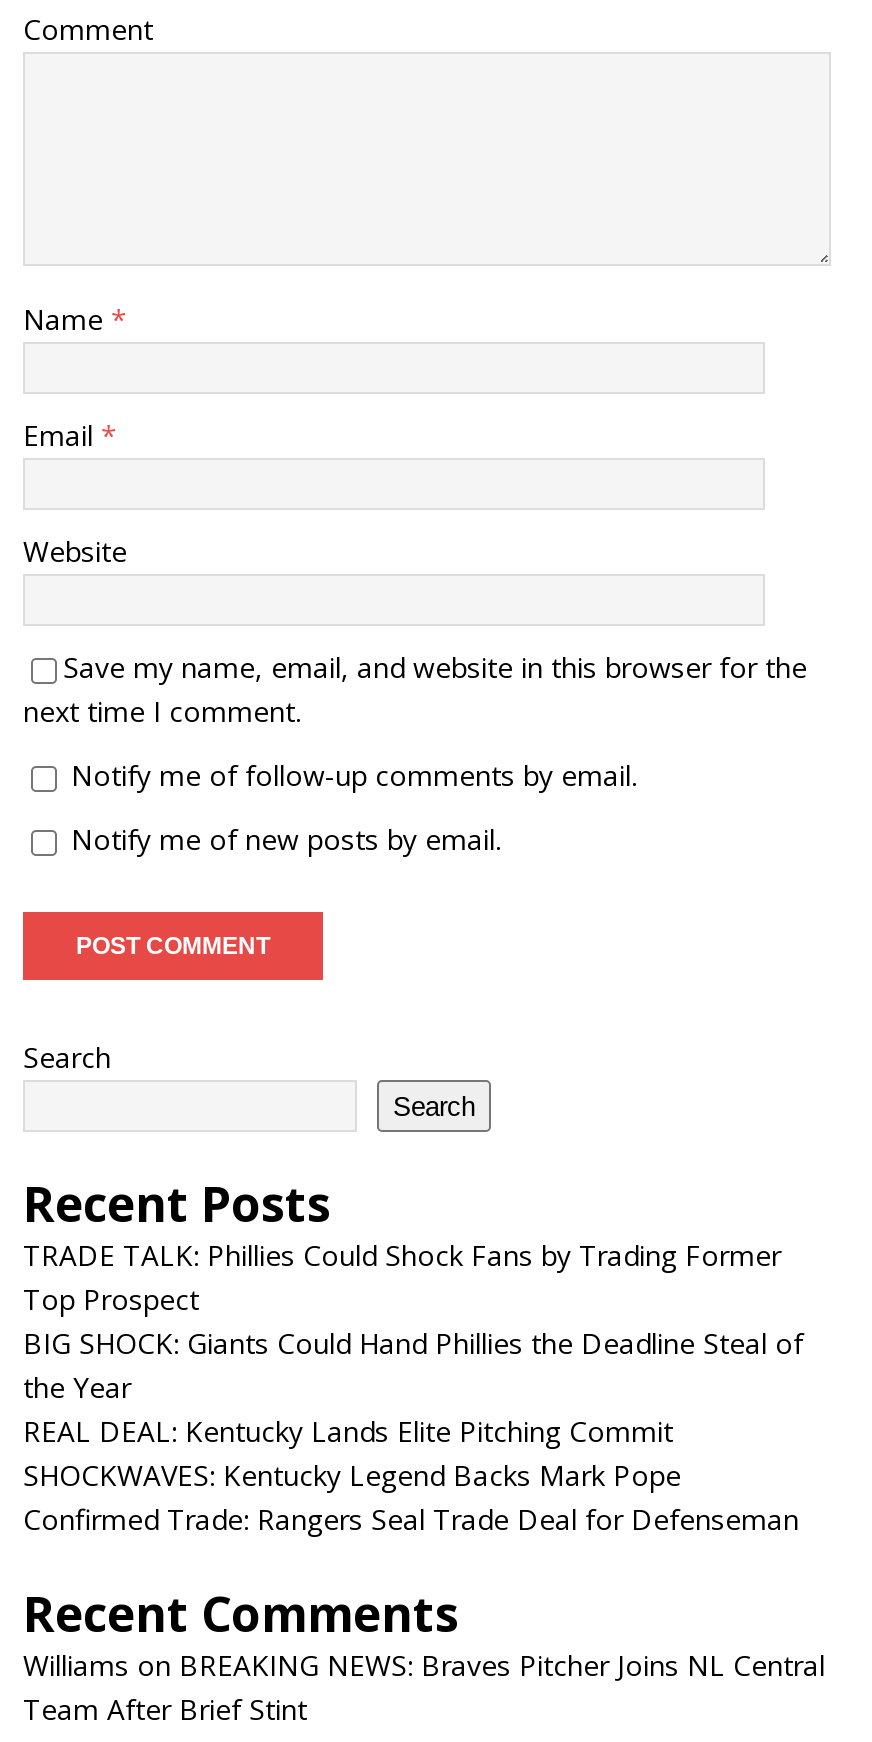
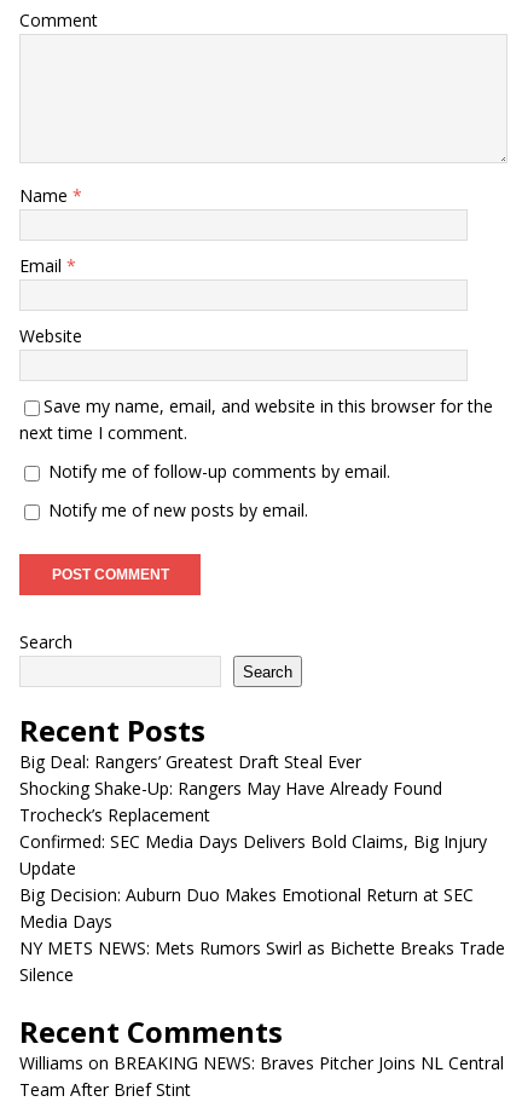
- TRADE TALK: Phillies Could Shock Fans by Trading Former
- Top Prospect
- BIG SHOCK: Giants Could Hand Phillies the Deadline Steal of
- the Year
- REAL DEAL: Kentucky Lands Elite Pitching Commit
- SHOCKWAVES: Kentucky Legend Backs Mark Pope
- Confirmed Trade: Rangers Seal Trade Deal for Defenseman
+ Big Deal: Rangers’ Greatest Draft Steal Ever
+ Shocking Shake-Up: Rangers May Have Already Found
+ Trocheck’s Replacement
+ Confirmed: SEC Media Days Delivers Bold Claims, Big Injury
+ Update
+ Big Decision: Auburn Duo Makes Emotional Return at SEC
+ Media Days
+ NY METS NEWS: Mets Rumors Swirl as Bichette Breaks Trade
+ Silence
